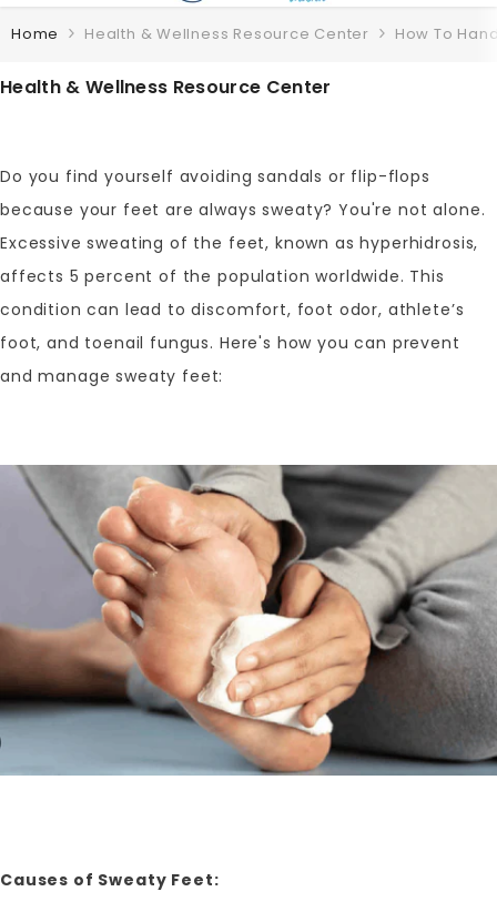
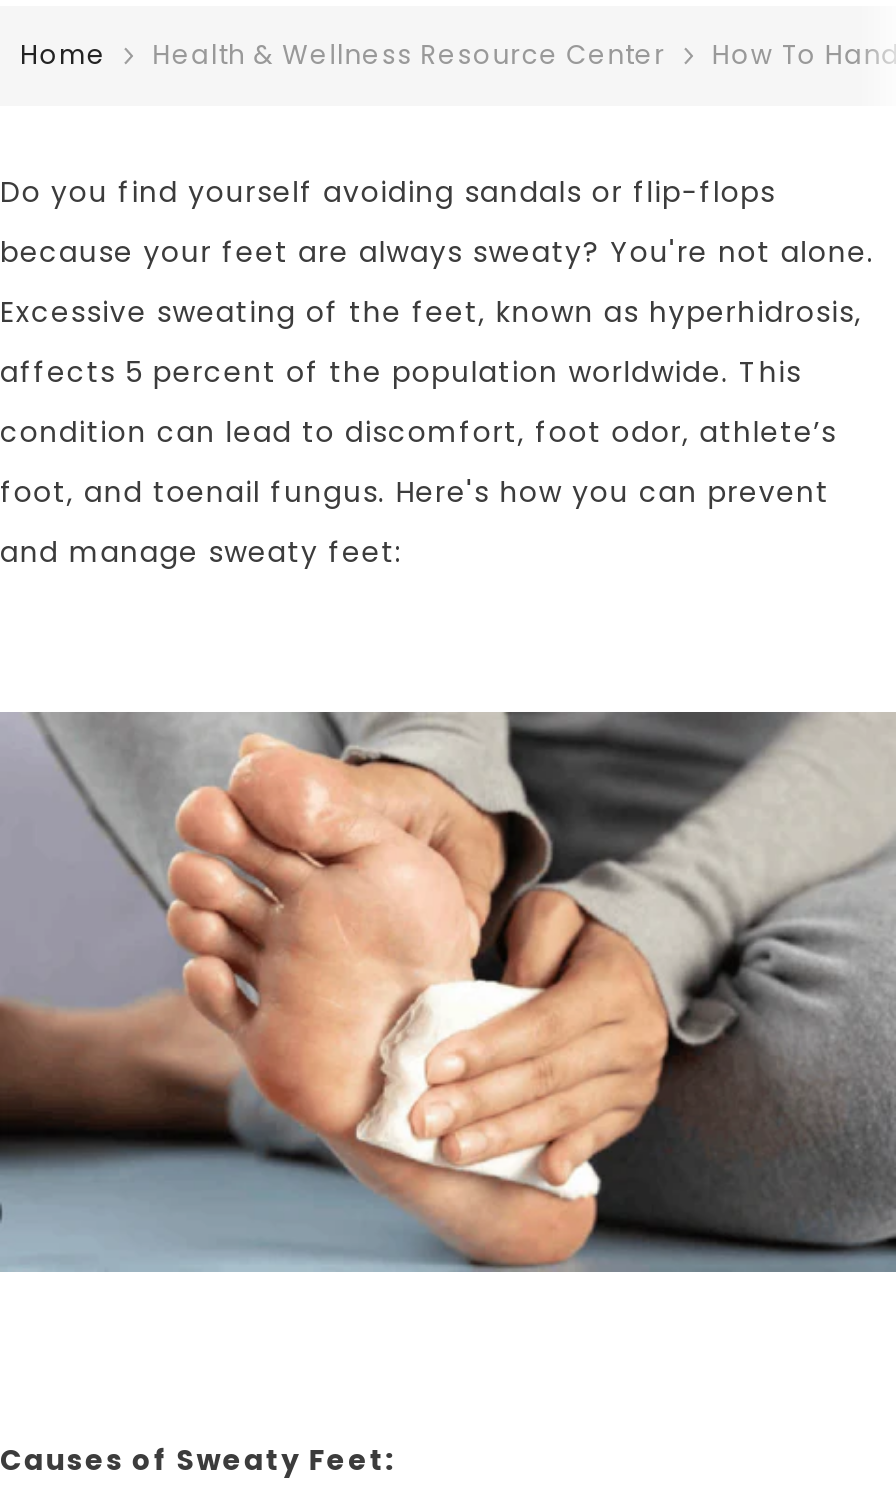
- Health & Wellness Resource Center
